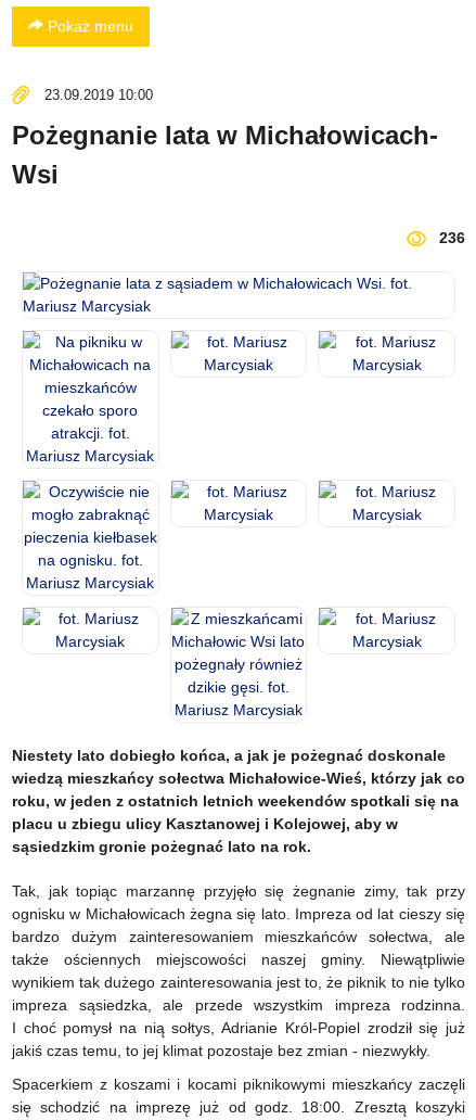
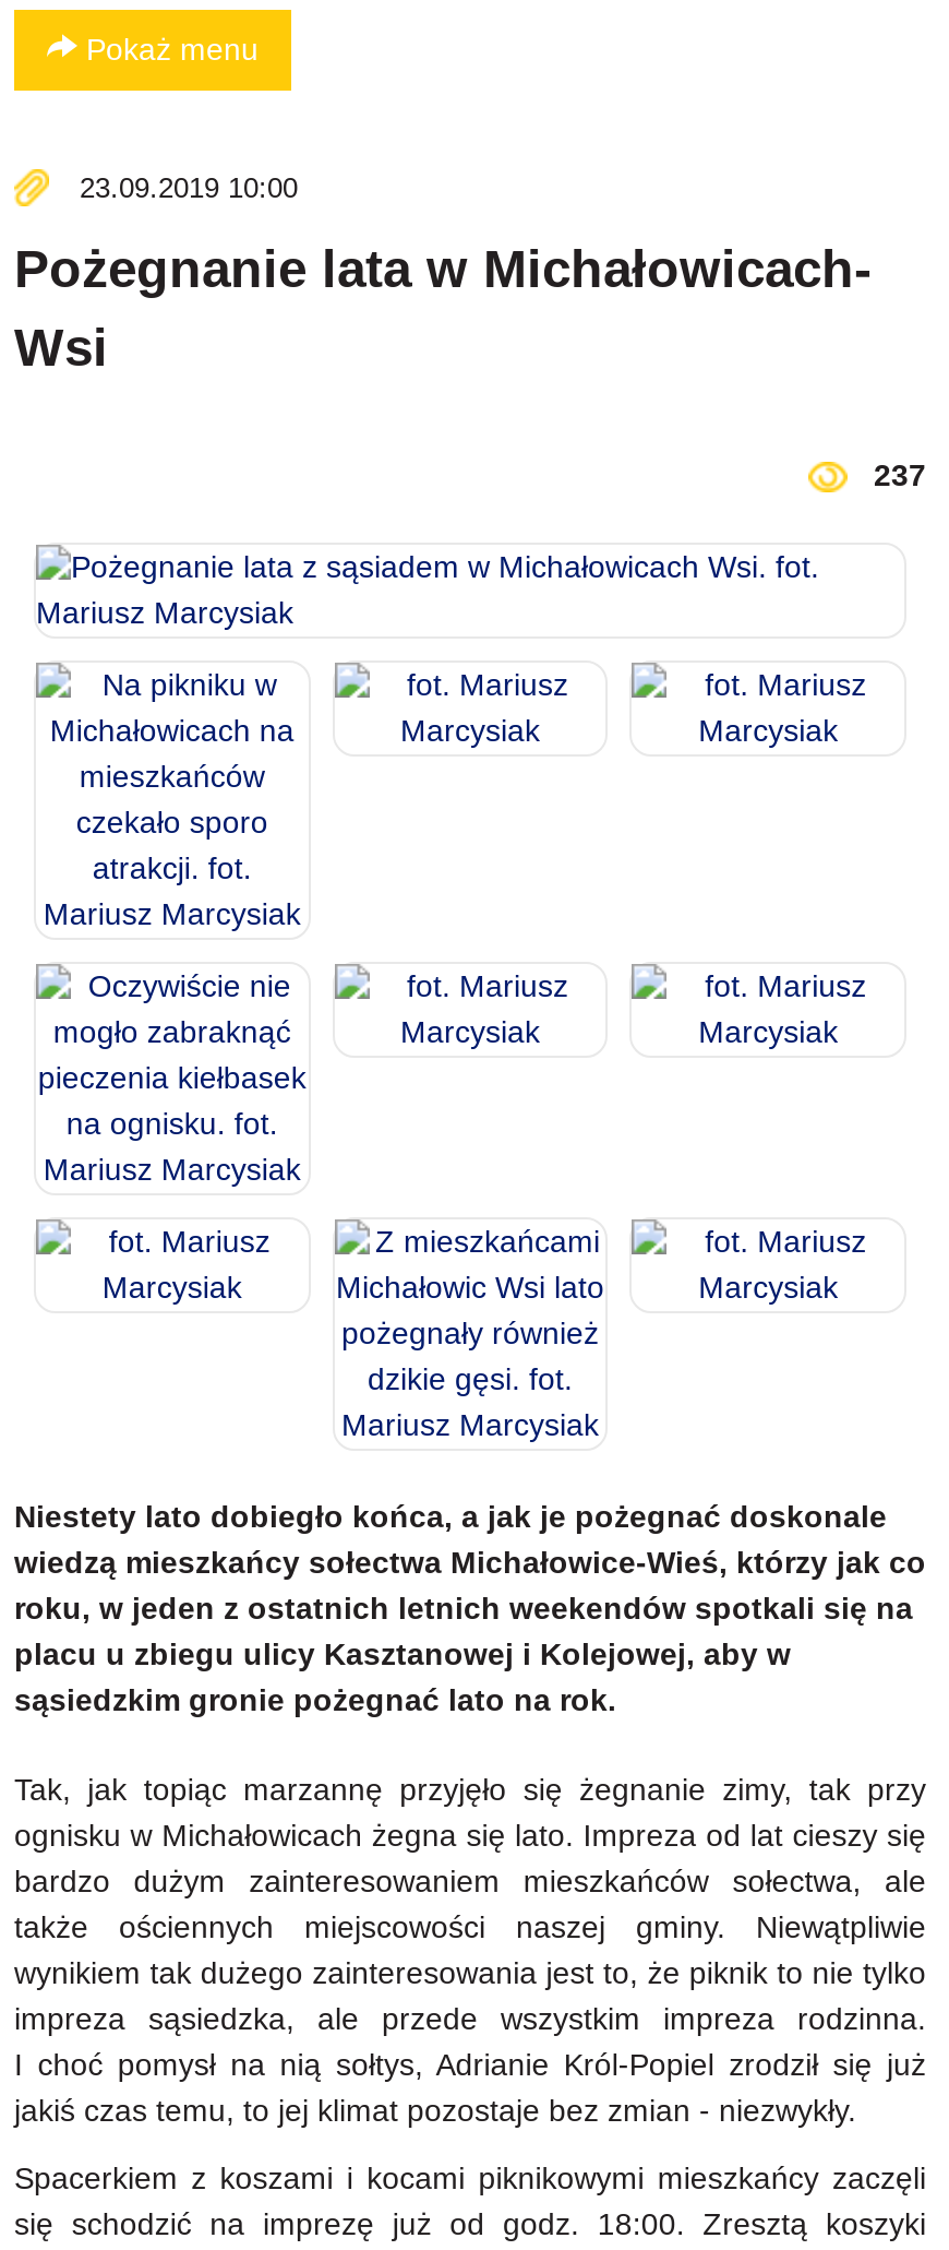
- 236
+ 237
